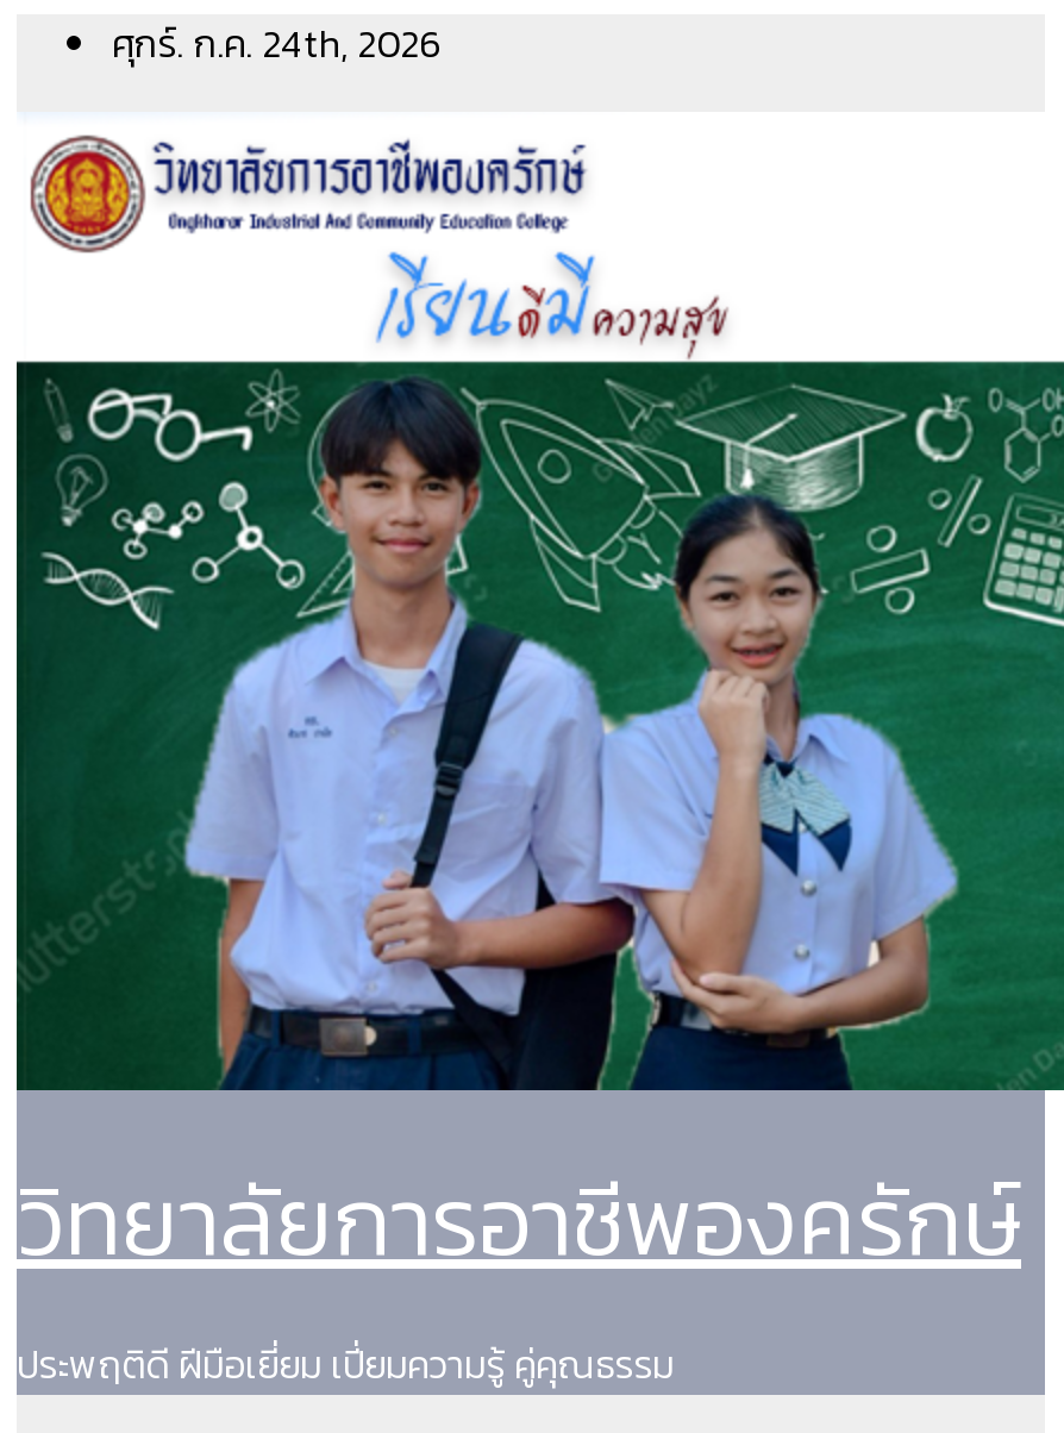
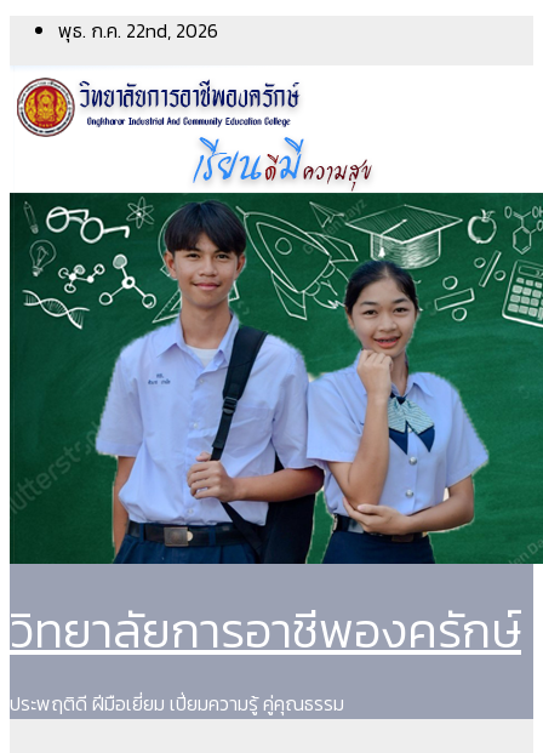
- ศุกร์. ก.ค. 24th, 2026
+ พุธ. ก.ค. 22nd, 2026
